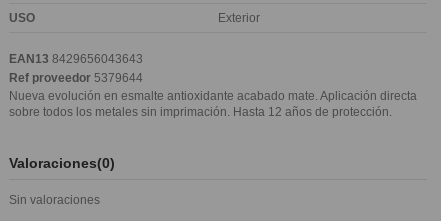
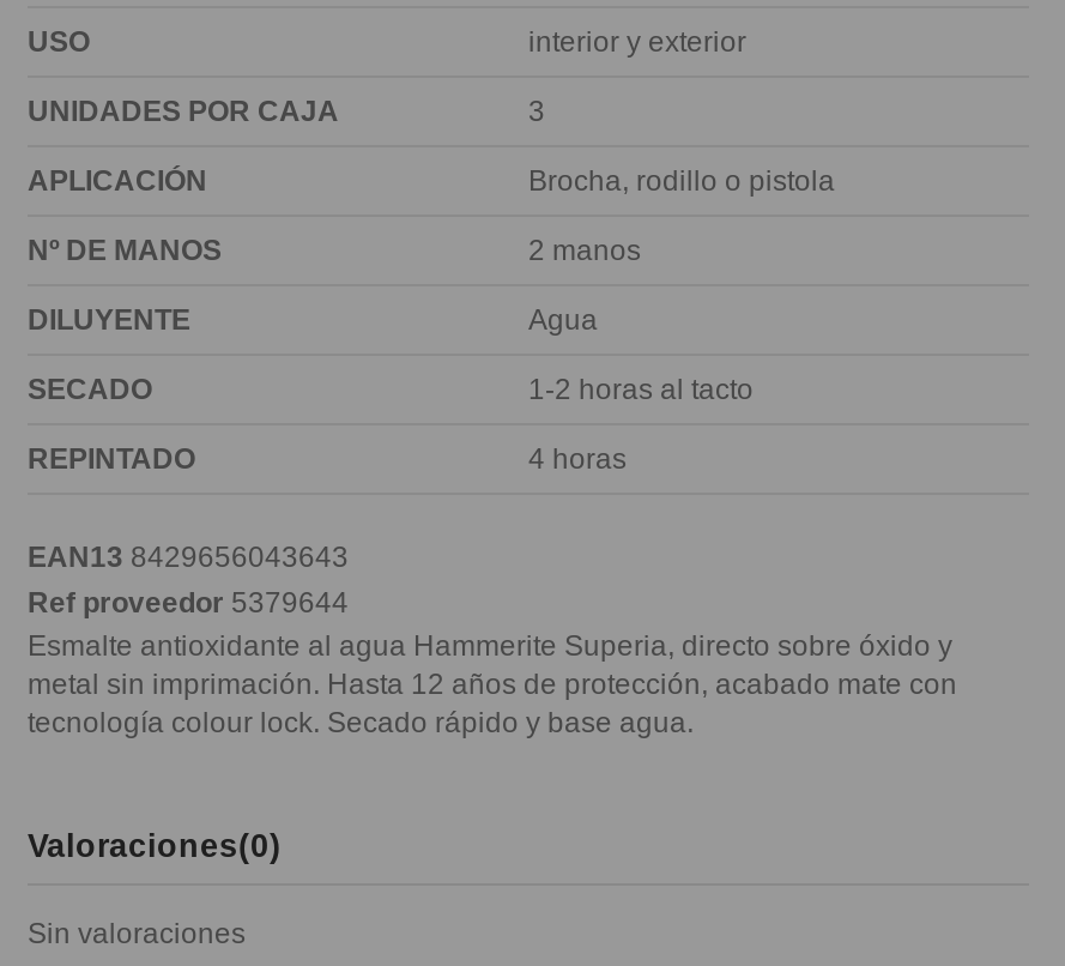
- Exterior
+ interior y exterior
+ UNIDADES POR CAJA
+ 3
+ APLICACIÓN
+ Brocha, rodillo o pistola
+ Nº DE MANOS
+ 2 manos
+ DILUYENTE
+ Agua
+ SECADO
+ 1-2 horas al tacto
+ REPINTADO
+ 4 horas

- Nueva evolución en esmalte antioxidante acabado mate. Aplicación directa
- sobre todos los metales sin imprimación. Hasta 12 años de protección.
+ Esmalte antioxidante al agua Hammerite Superia, directo sobre óxido y
+ metal sin imprimación. Hasta 12 años de protección, acabado mate con
+ tecnología colour lock. Secado rápido y base agua.
